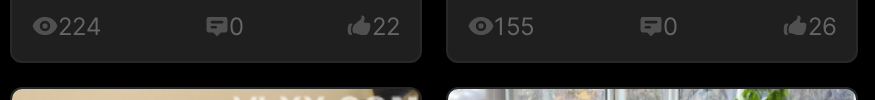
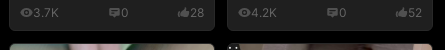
- 224
+ 3.7K

- 22
+ 28

- 155
+ 4.2K

- 26
+ 52
